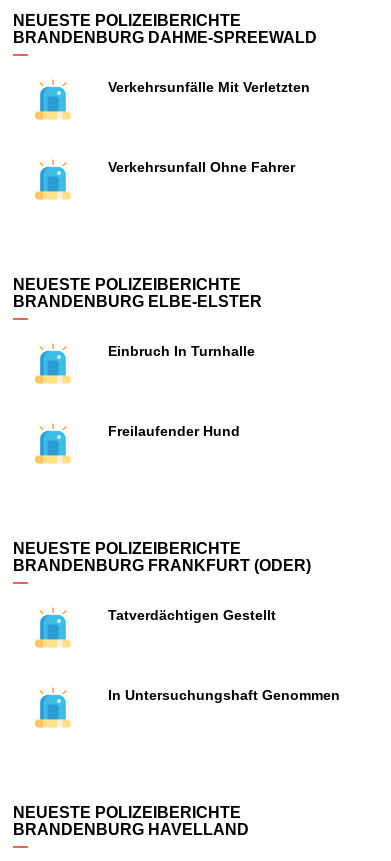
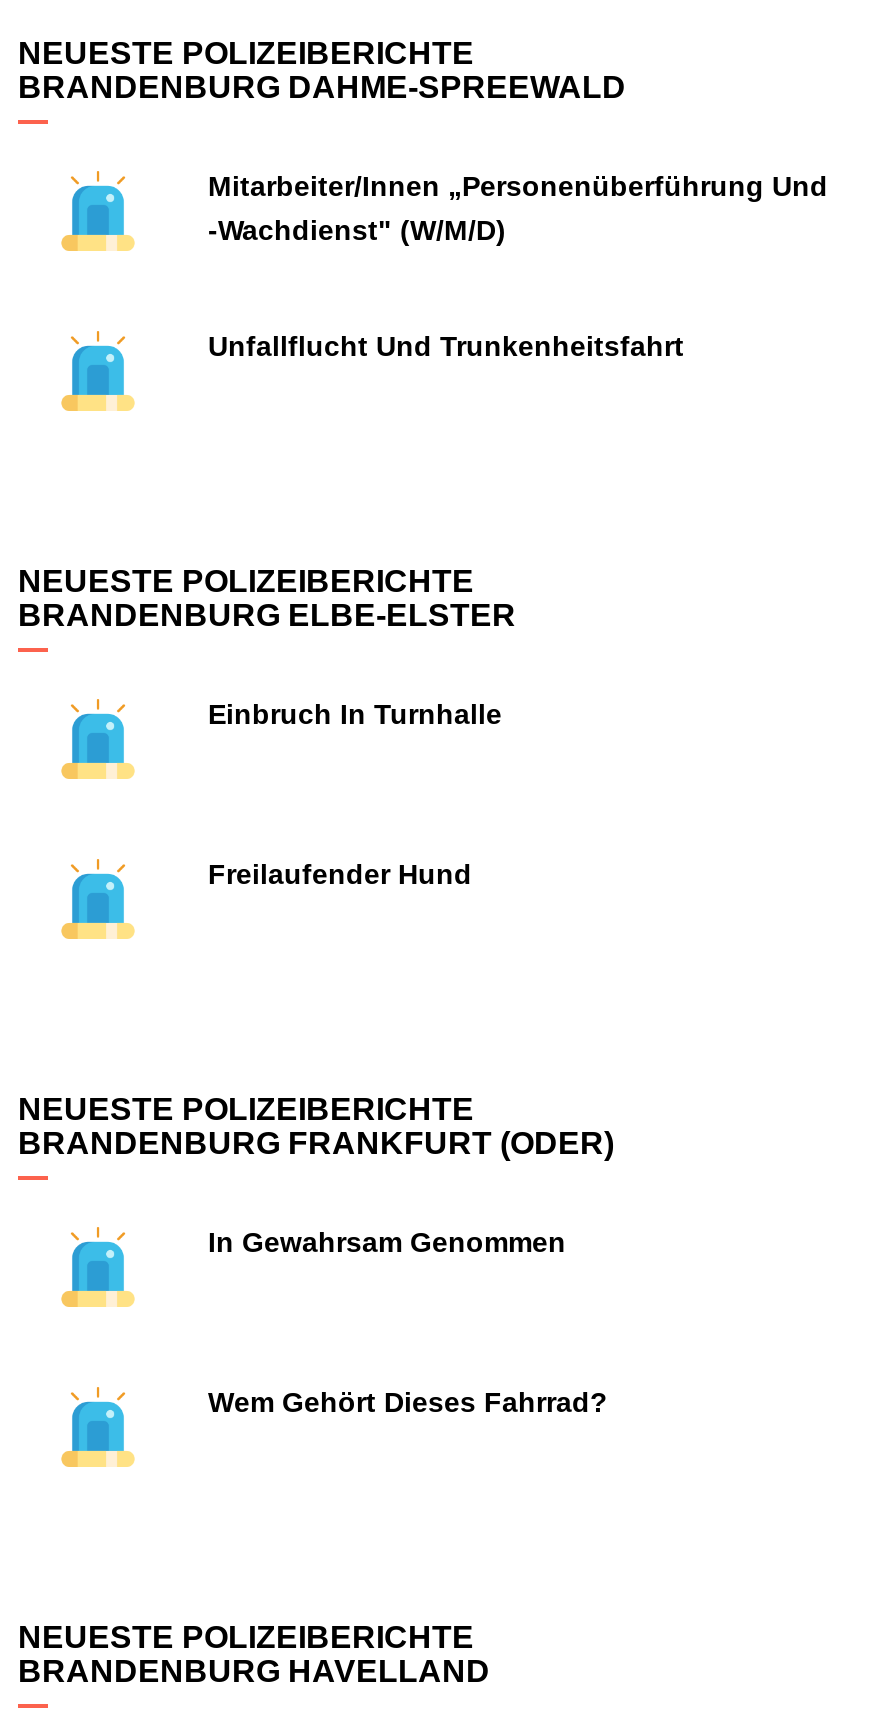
- Verkehrsunfälle Mit Verletzten
+ Mitarbeiter/innen „Personenüberführung Und
+ -wachdienst" (w/m/d)

- Verkehrsunfall Ohne Fahrer
+ Unfallflucht Und Trunkenheitsfahrt

- Tatverdächtigen Gestellt
+ In Gewahrsam Genommen

- In Untersuchungshaft Genommen
+ Wem Gehört Dieses Fahrrad?
